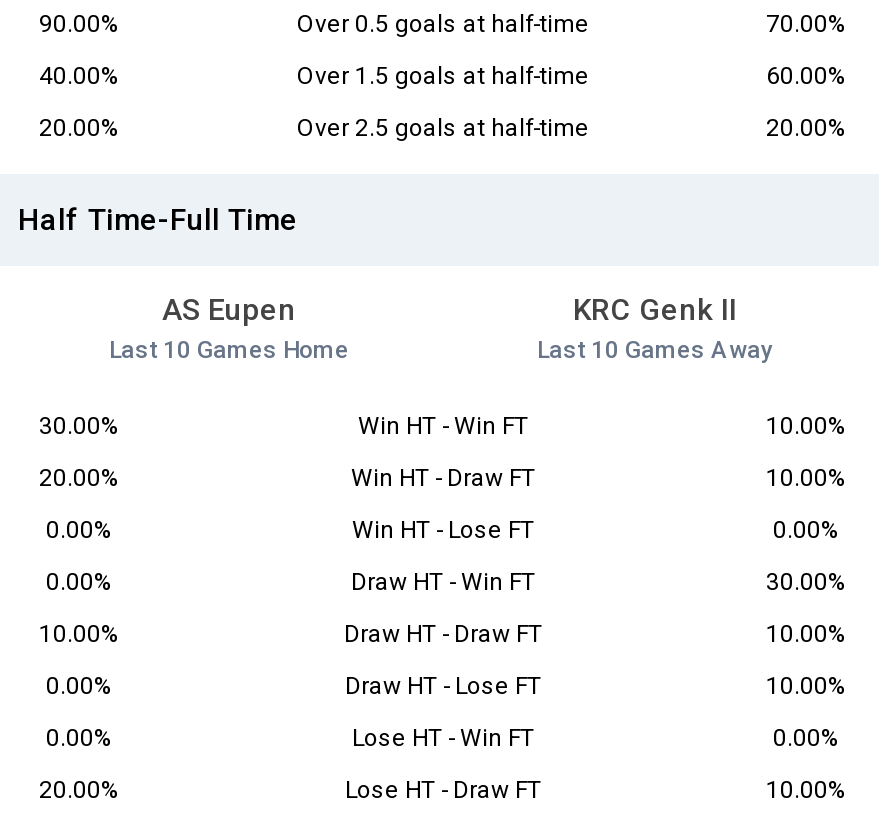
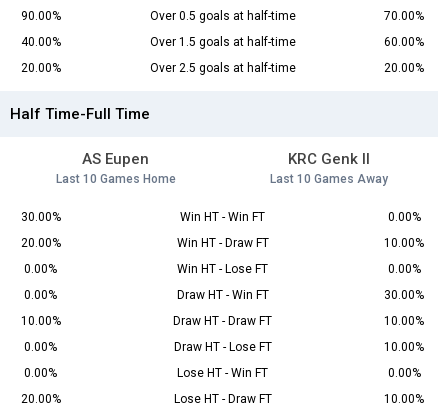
- 10.00%
+ 0.00%
